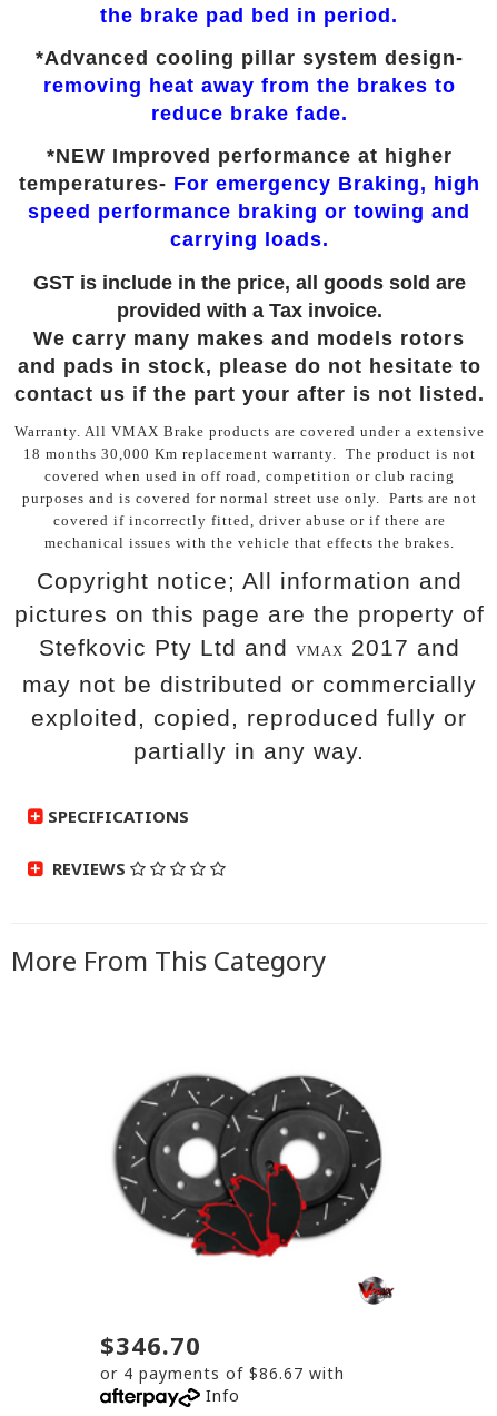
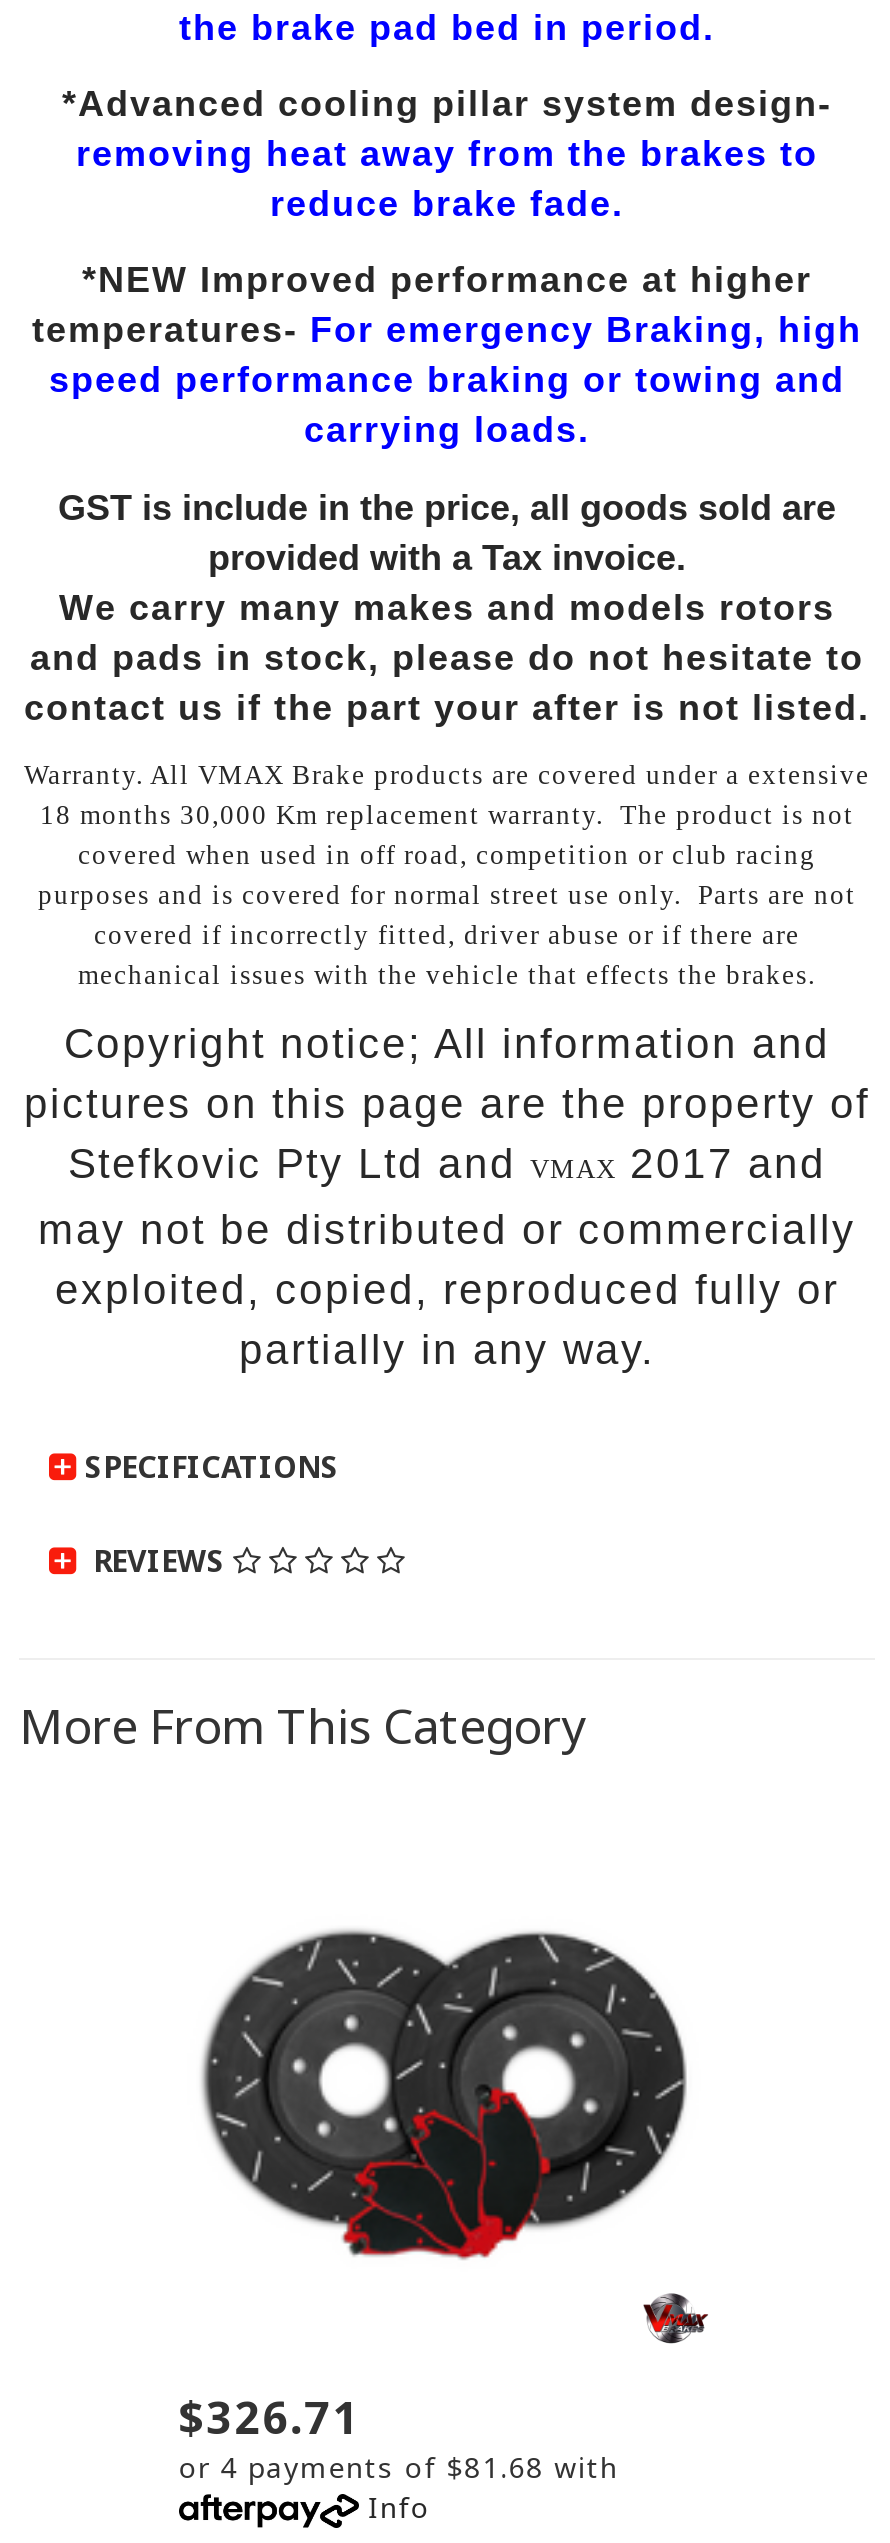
- $346.70
+ $326.71

- or 4 payments of $86.67 with
+ or 4 payments of $81.68 with
